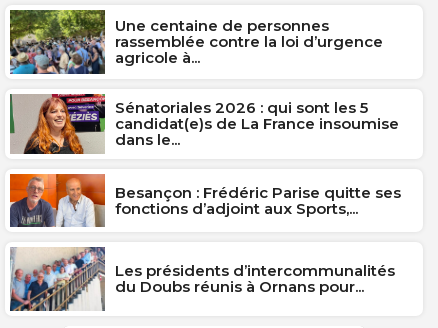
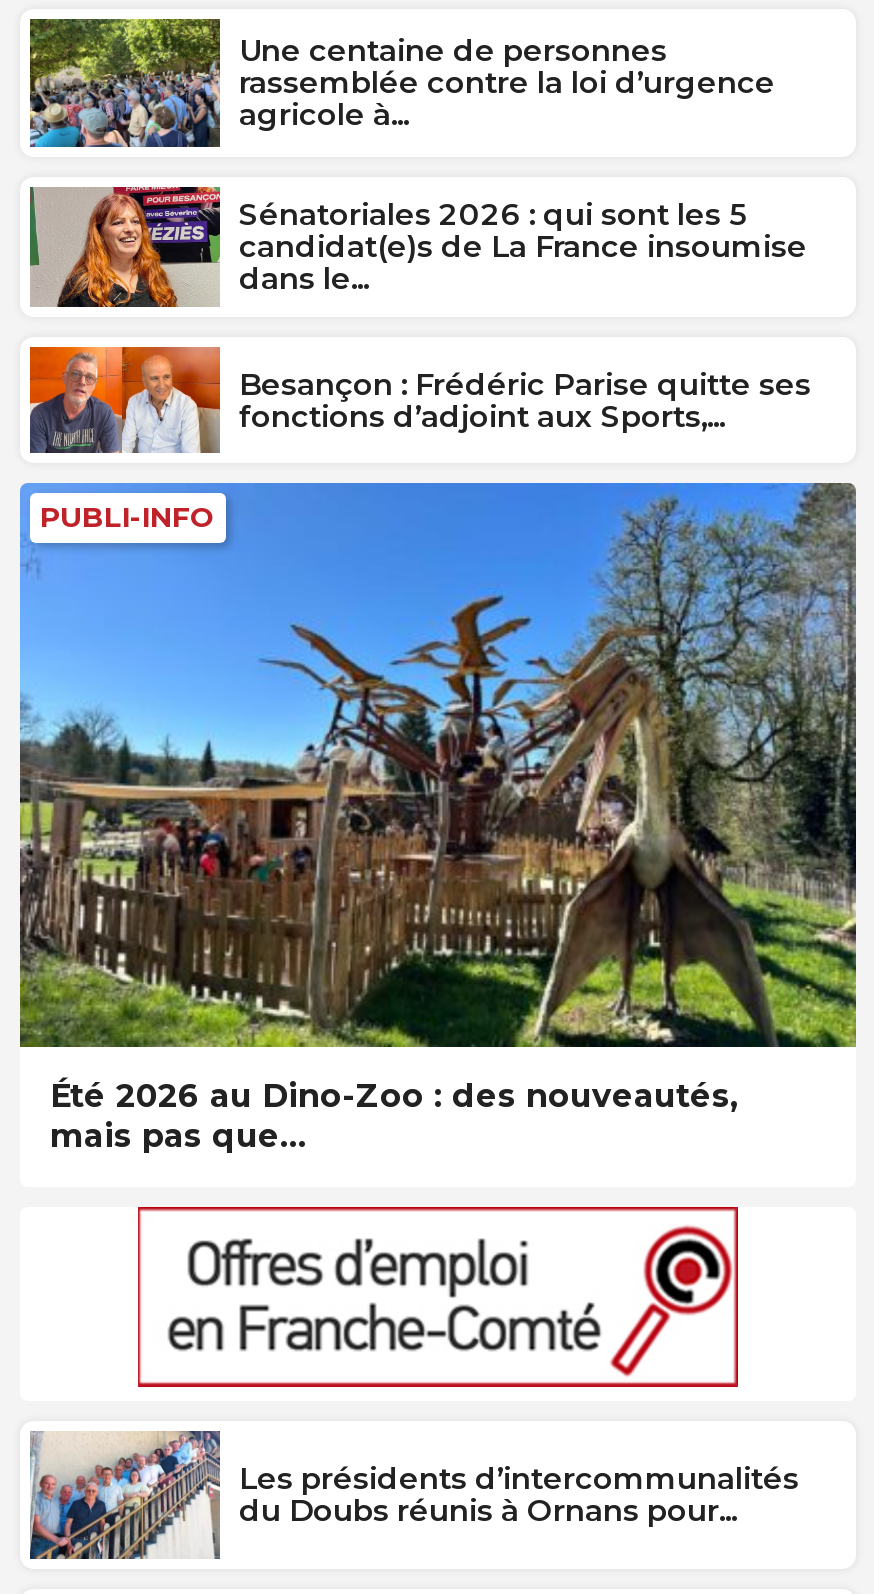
+ [image]
+ PUBLI-INFO

+ Été 2026 au Dino-Zoo : des nouveautés,
+ mais pas que…

+ [image]
